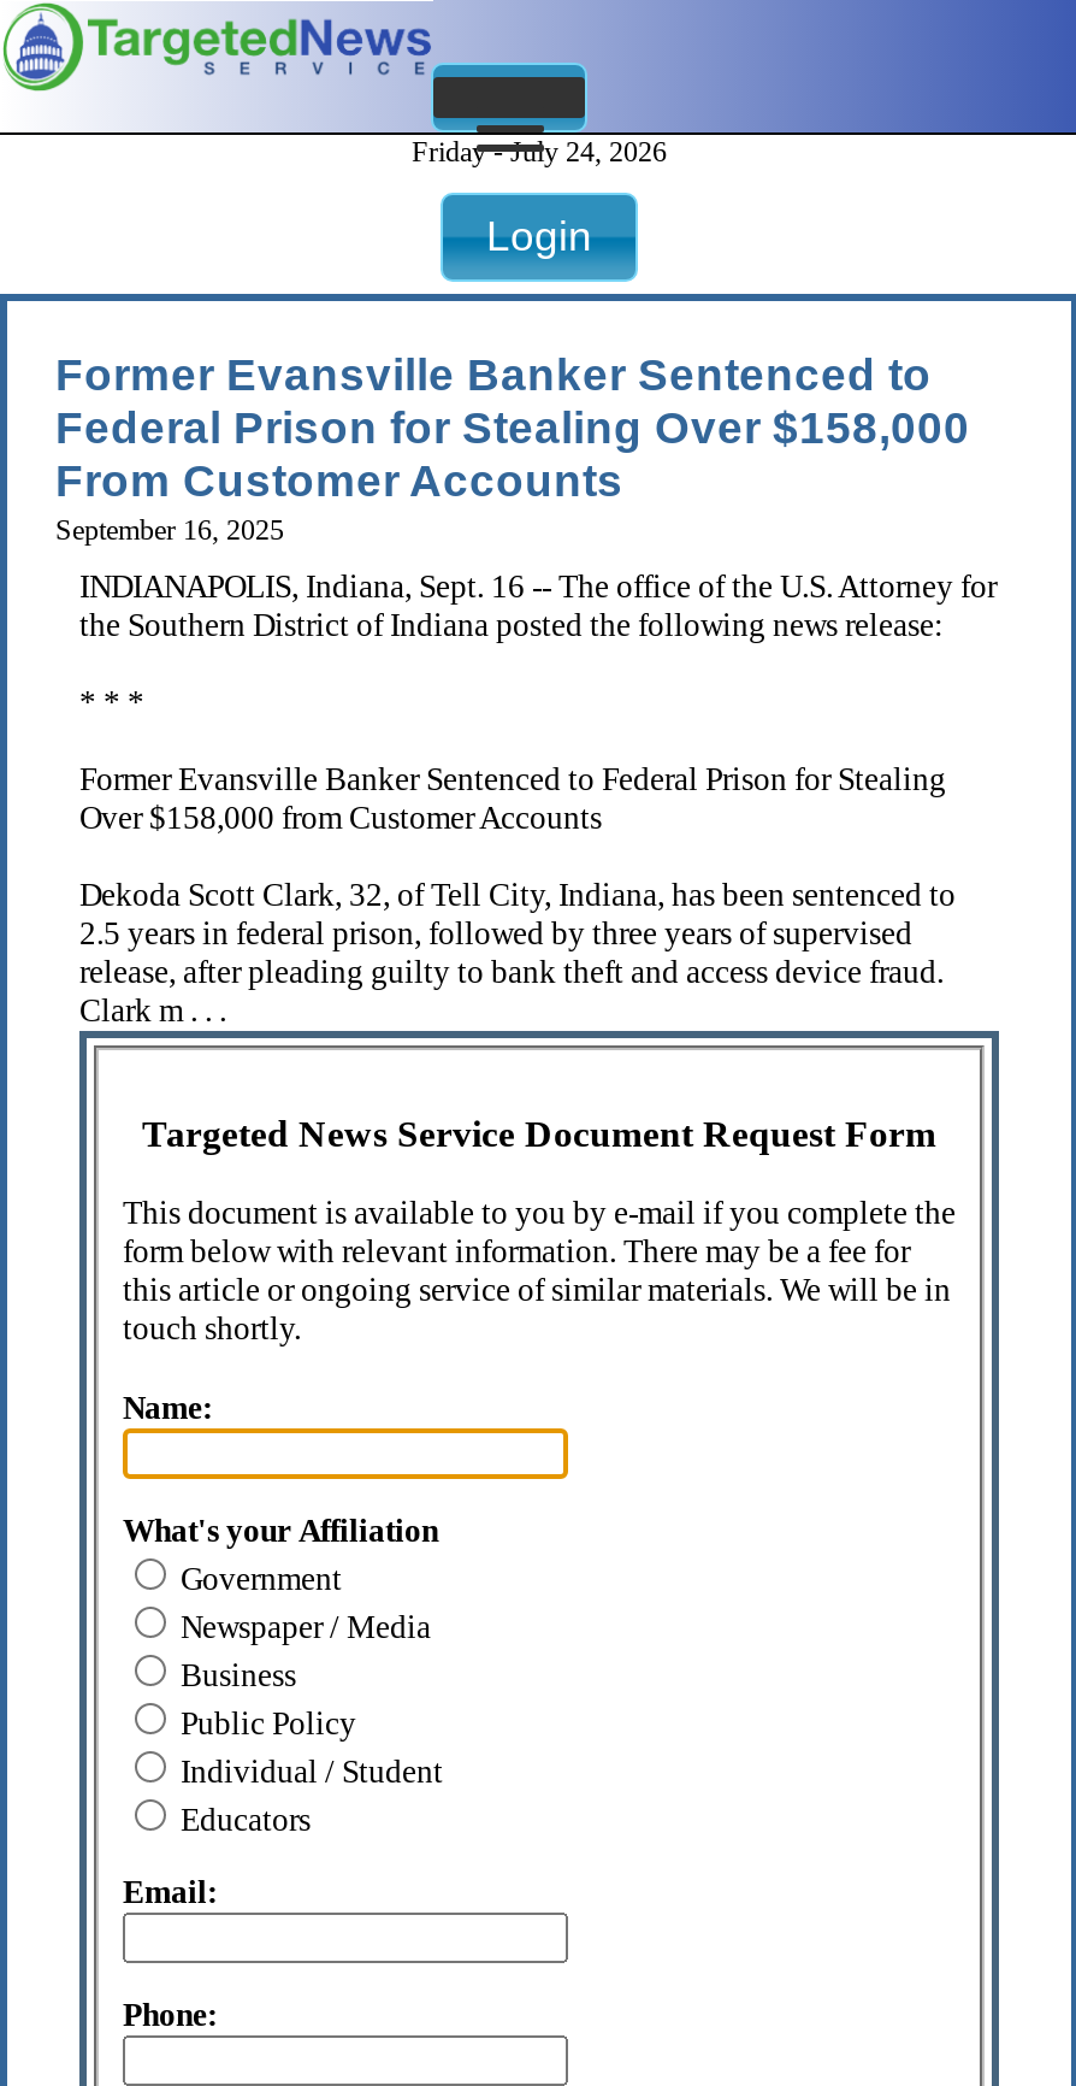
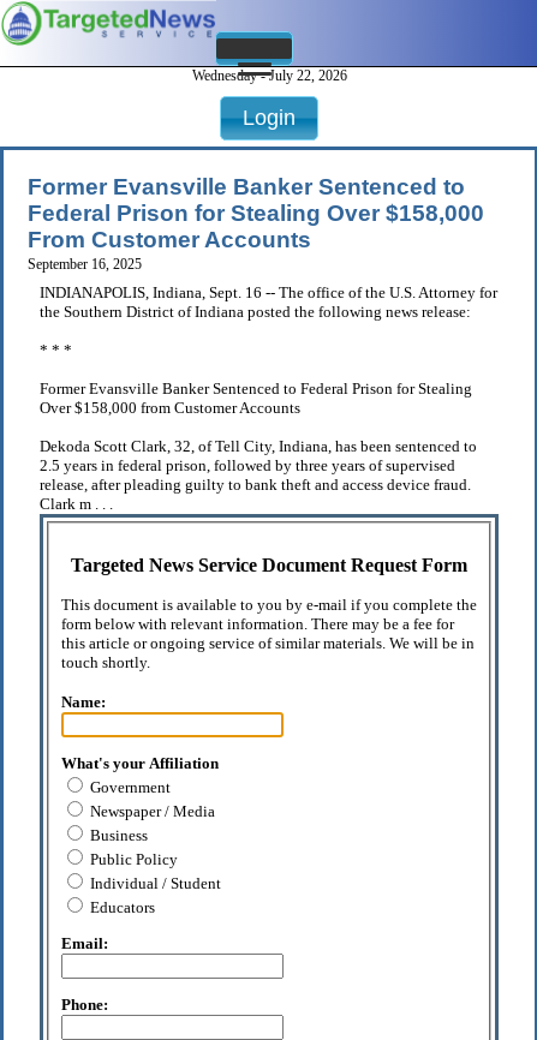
- Friday - July 24, 2026
+ Wednesday - July 22, 2026
